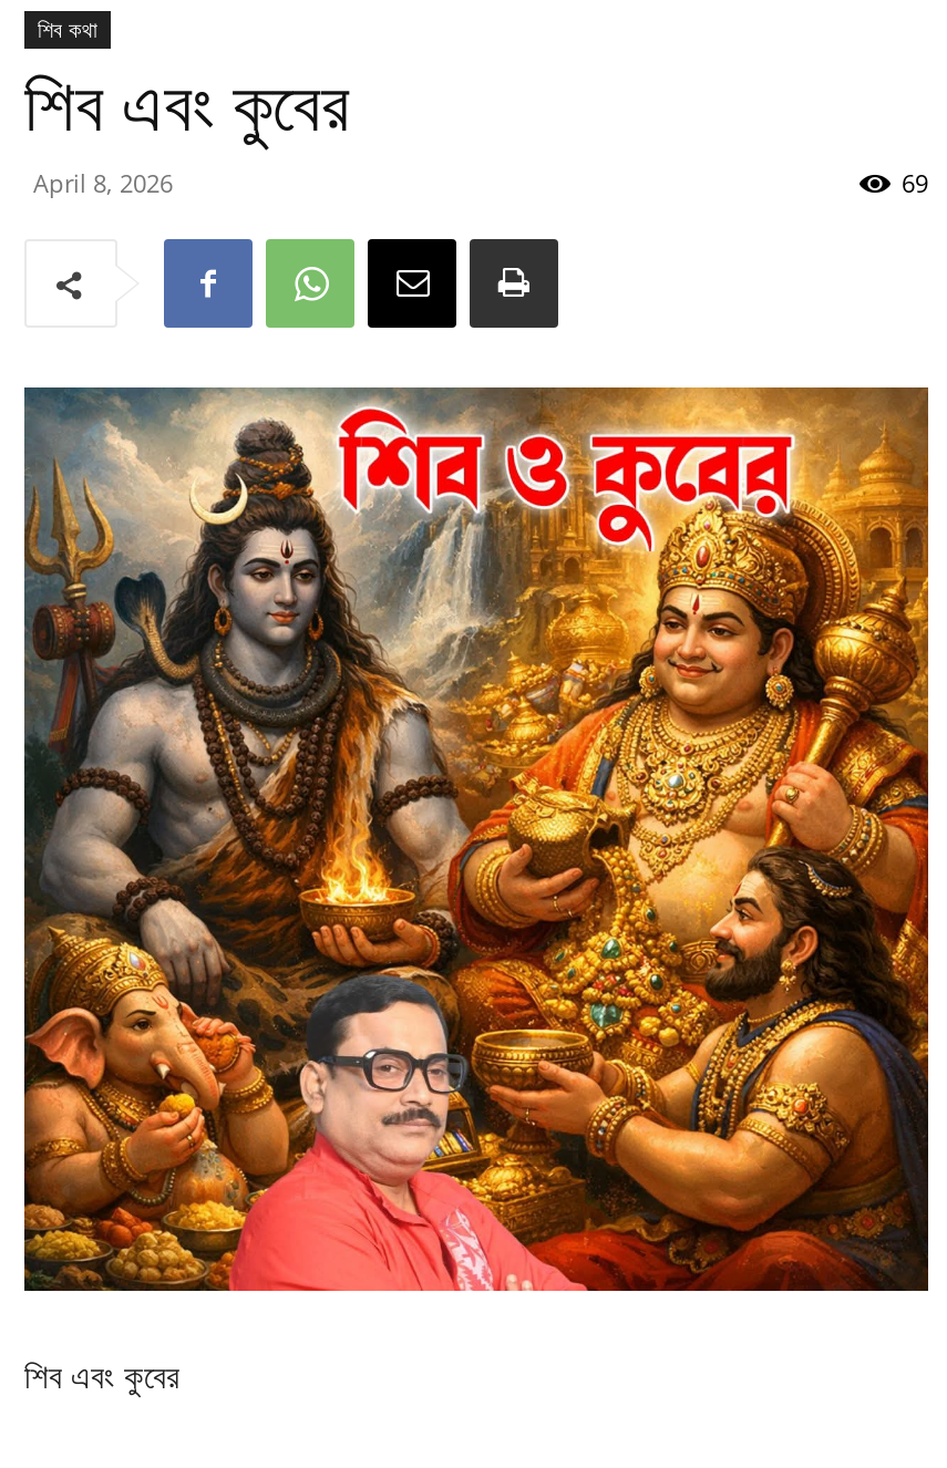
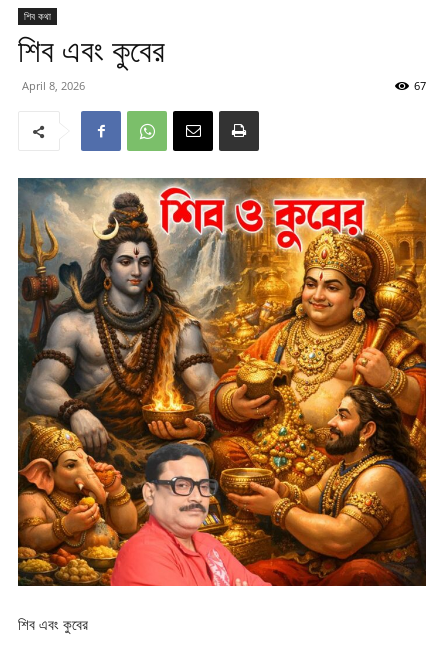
- 69
+ 67
